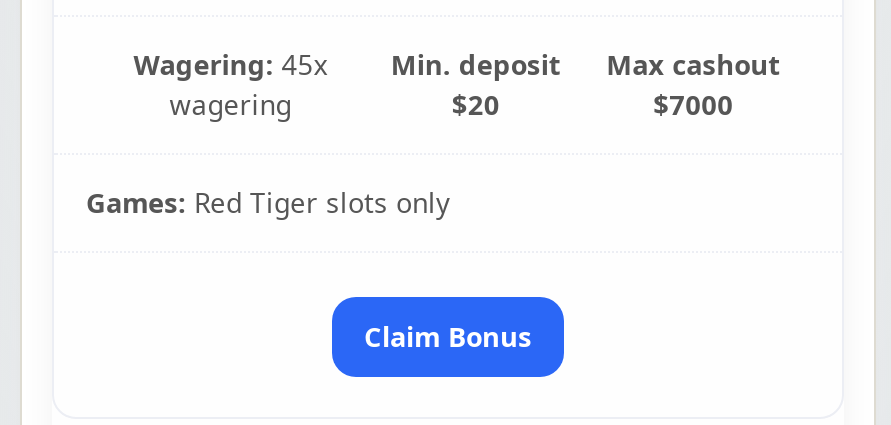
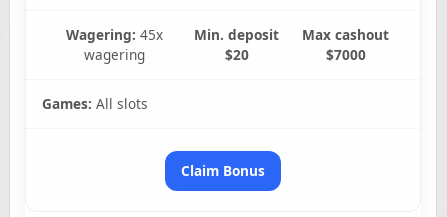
- Games: Red Tiger slots only
+ Games: All slots
